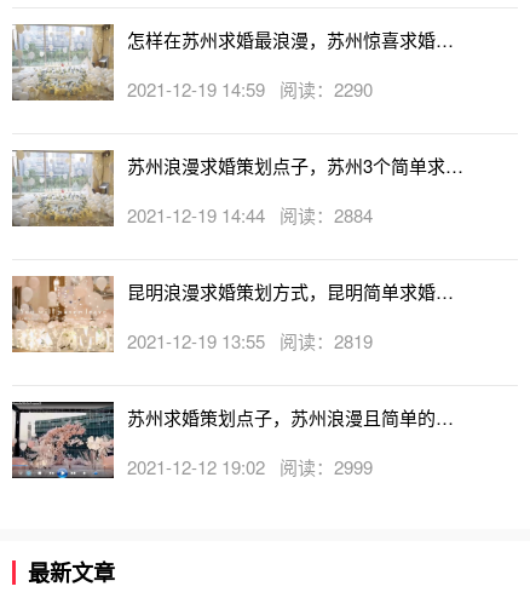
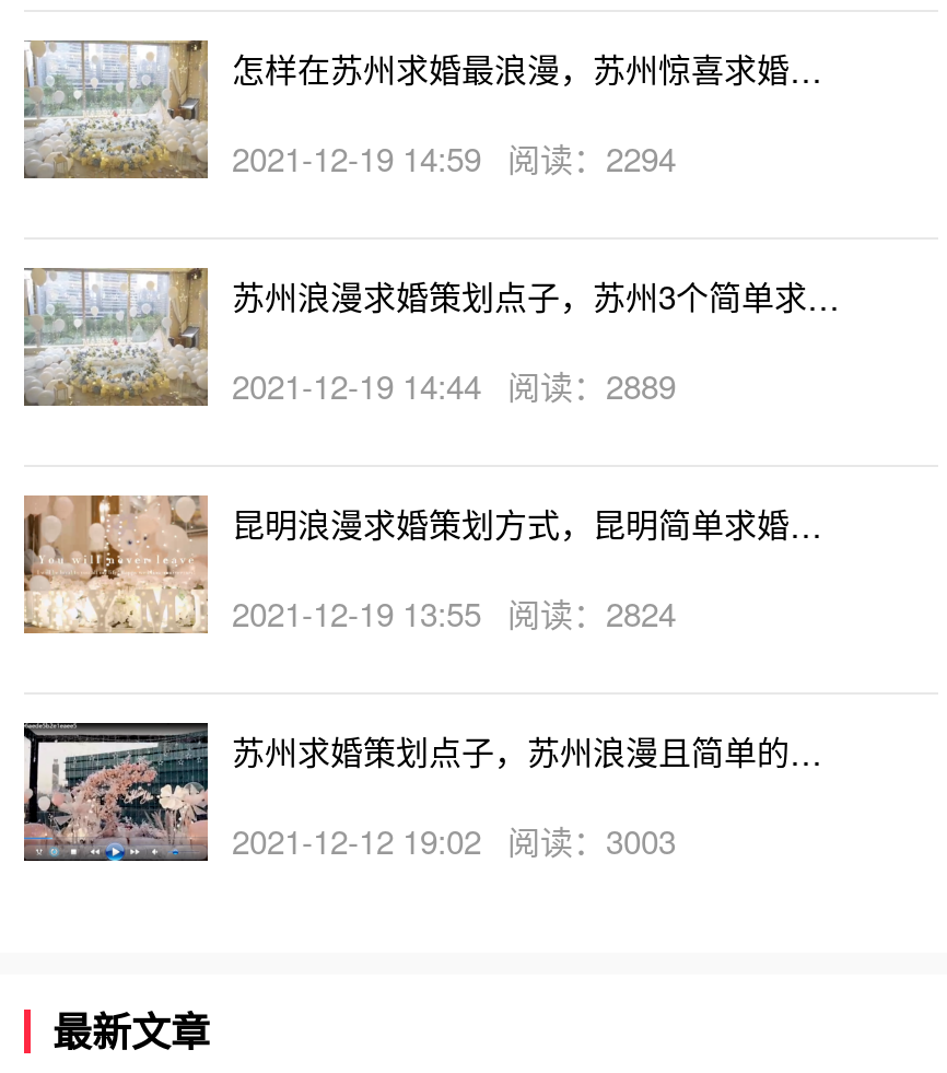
- 2021-12-19 14:59 阅读：2290
+ 2021-12-19 14:59 阅读：2294

- 2021-12-19 14:44 阅读：2884
+ 2021-12-19 14:44 阅读：2889

- 2021-12-19 13:55 阅读：2819
+ 2021-12-19 13:55 阅读：2824

- 2021-12-12 19:02 阅读：2999
+ 2021-12-12 19:02 阅读：3003
